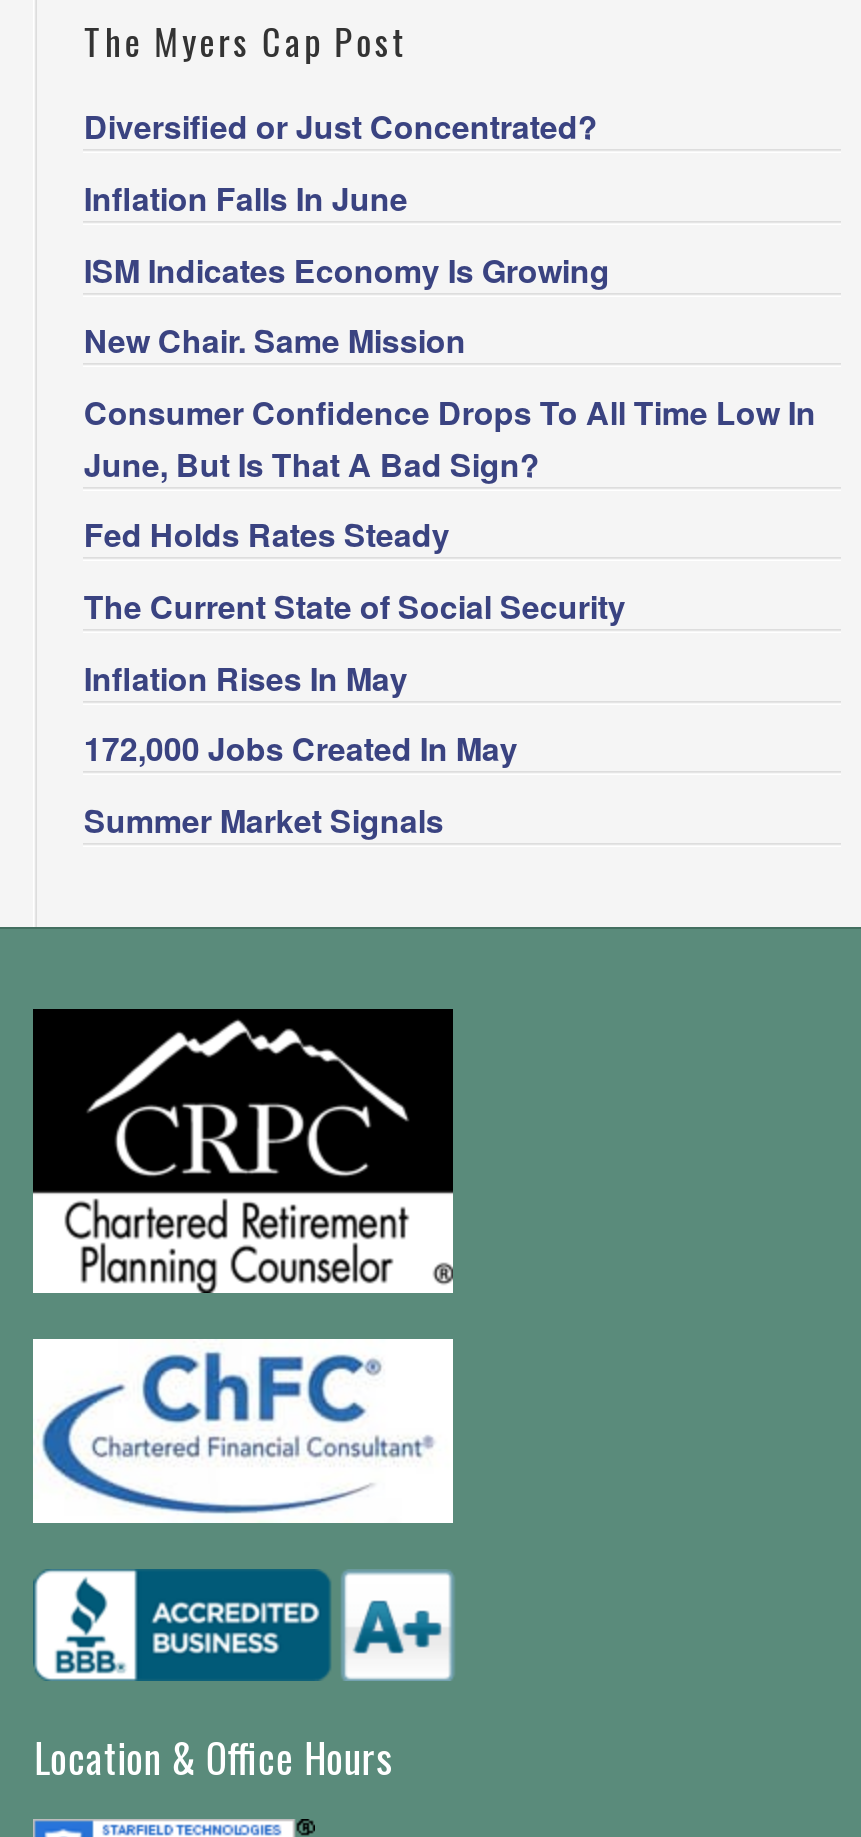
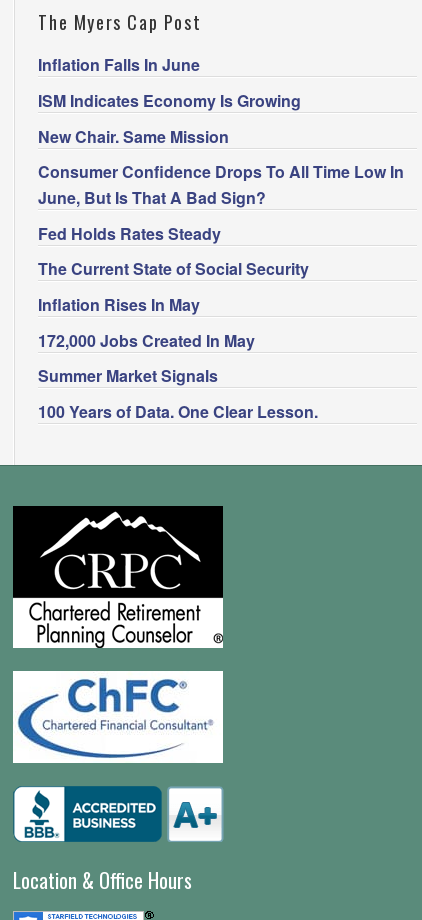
- Diversified or Just Concentrated?

moved up: Inflation Falls In June | ISM Indicates Economy Is Growing | New Chair. Same Mission | ... | 172,000 Jobs Created In May | Summer Market Signals

+ 100 Years of Data. One Clear Lesson.
